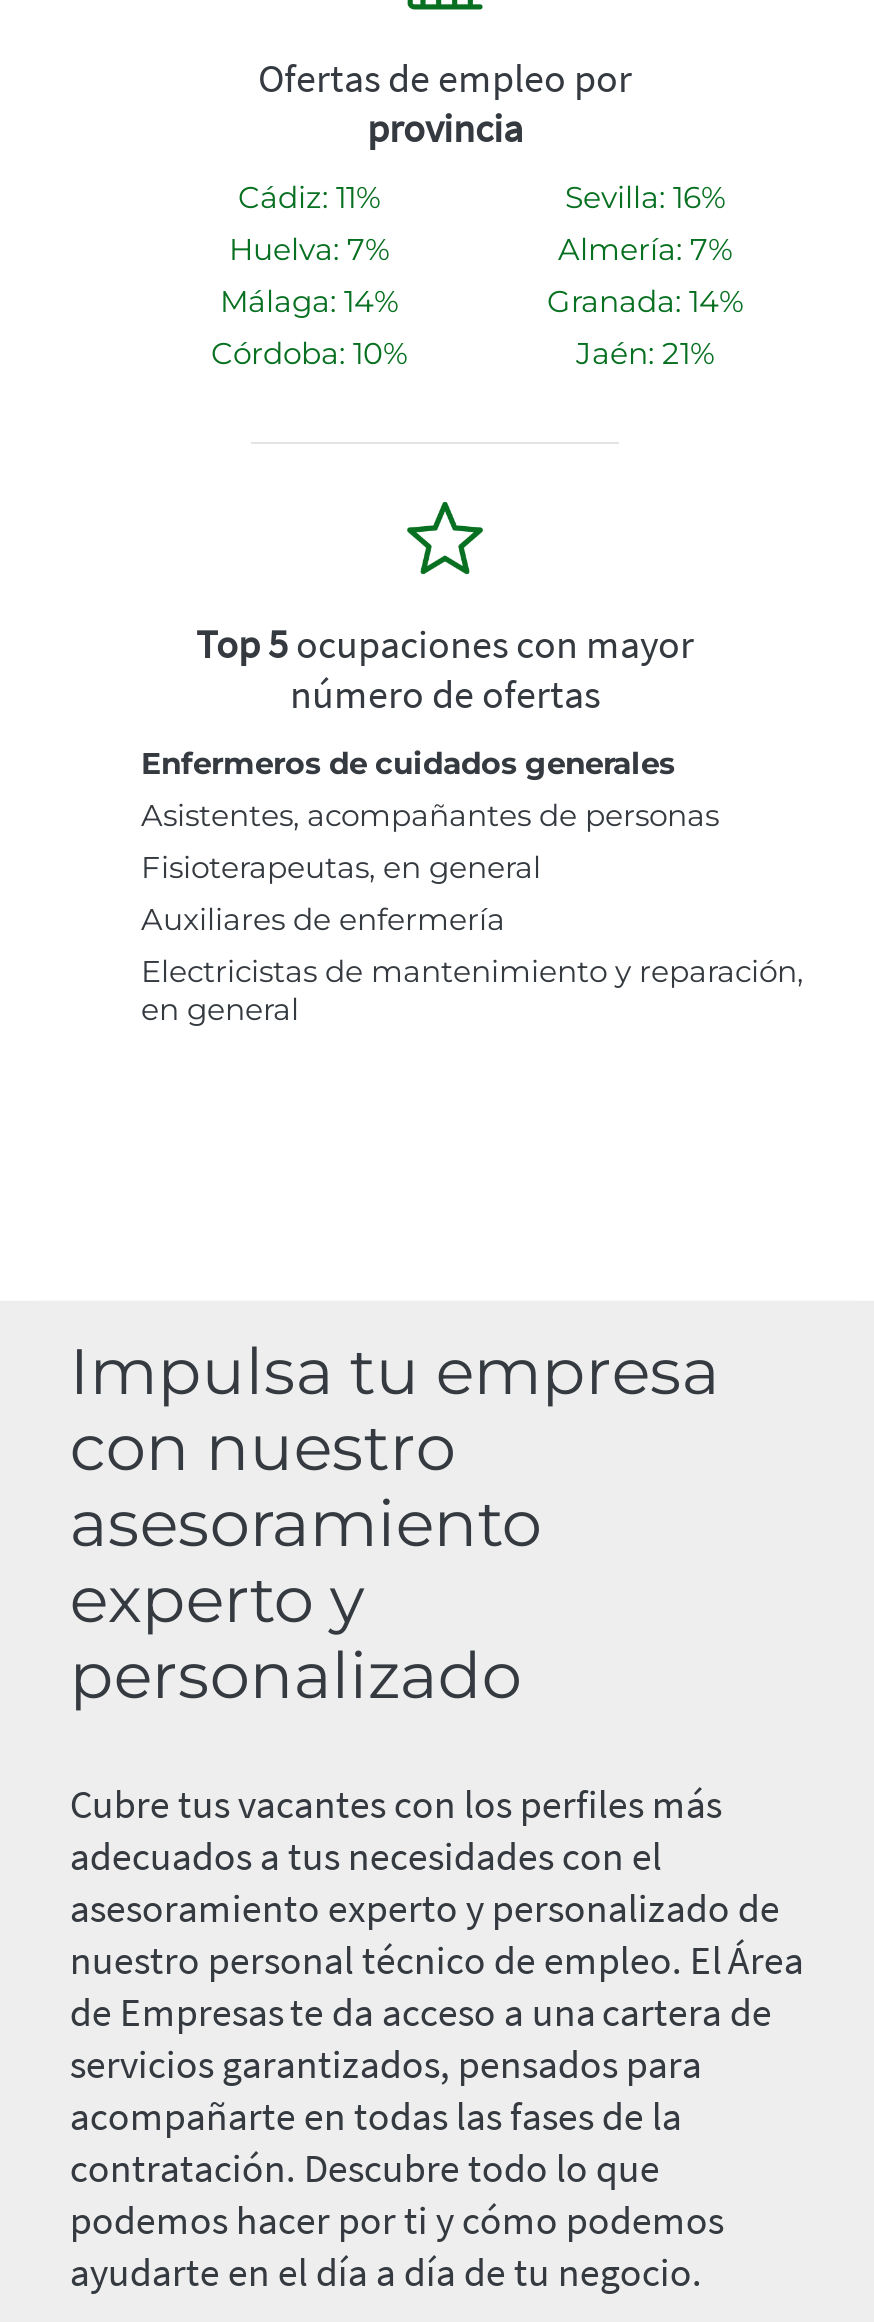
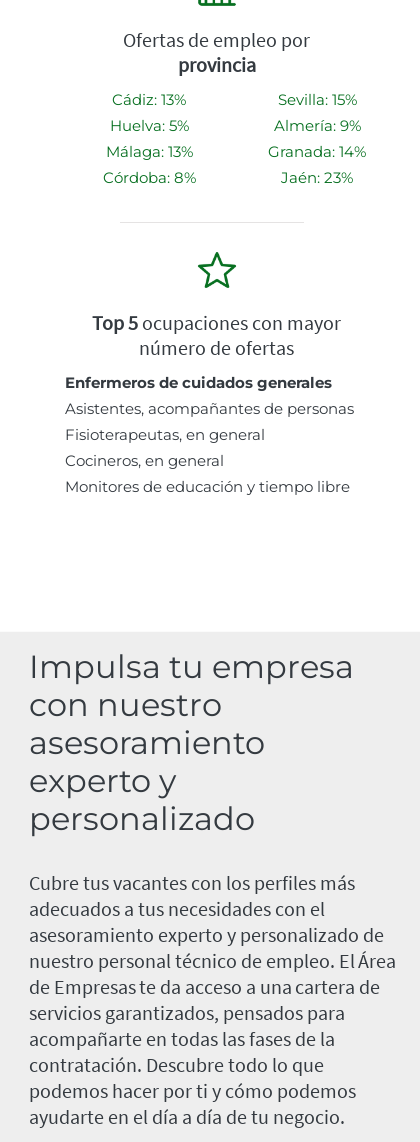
- Cádiz: 11%
+ Cádiz: 13%

- Sevilla: 16%
+ Sevilla: 15%

- Huelva: 7%
+ Huelva: 5%

- Almería: 7%
+ Almería: 9%

- Málaga: 14%
+ Málaga: 13%

- Córdoba: 10%
+ Córdoba: 8%

- Jaén: 21%
+ Jaén: 23%

- Auxiliares de enfermería
- Electricistas de mantenimiento y reparación,
- en general
+ Cocineros, en general
+ Monitores de educación y tiempo libre
